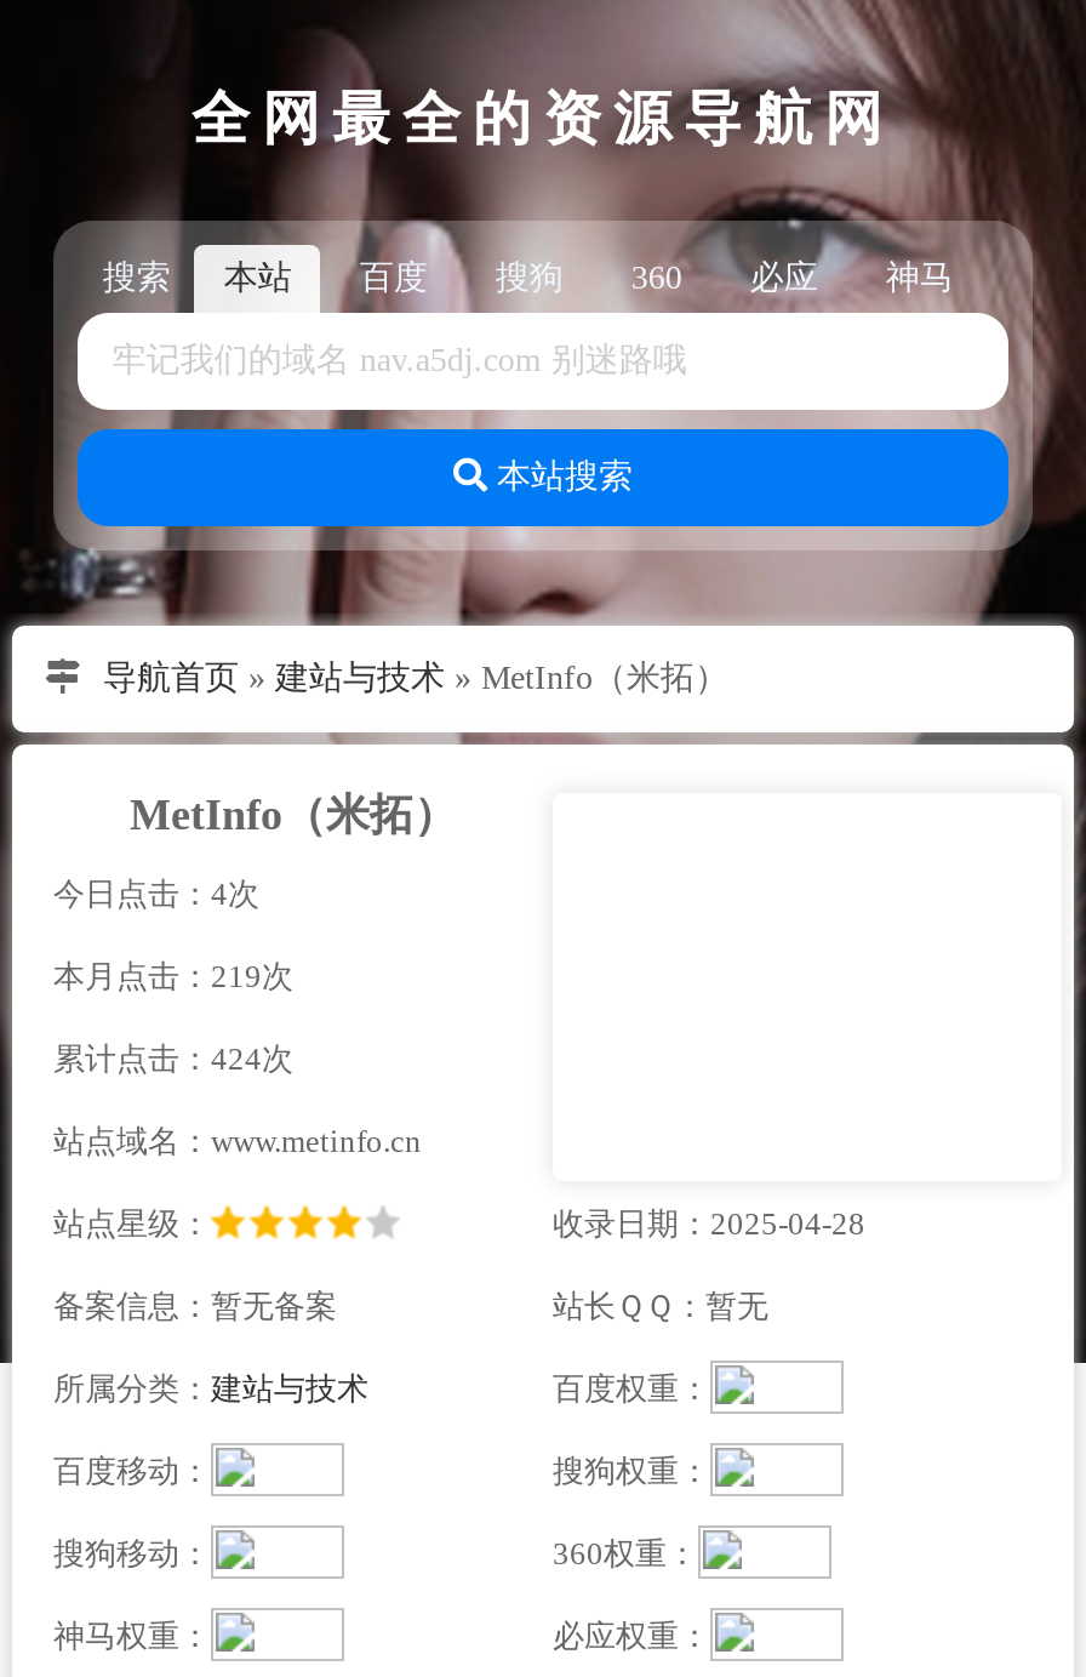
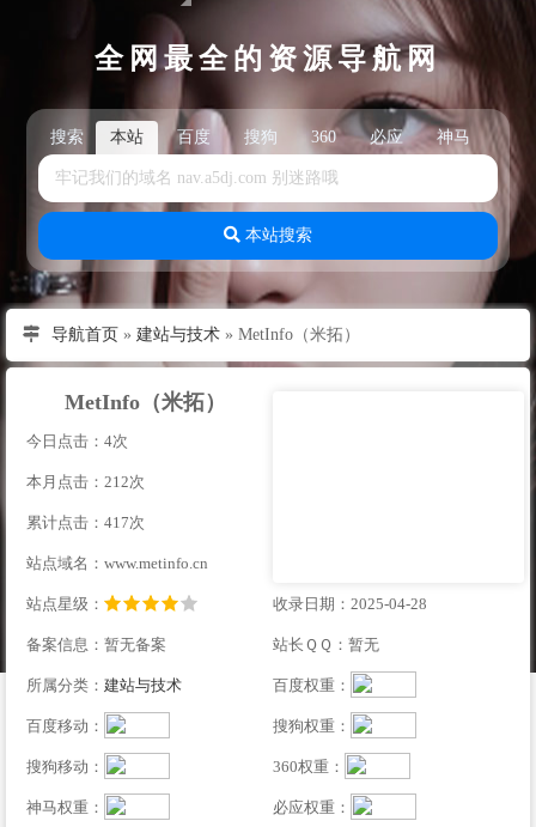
- 本月点击：219次
+ 本月点击：212次

- 累计点击：424次
+ 累计点击：417次
